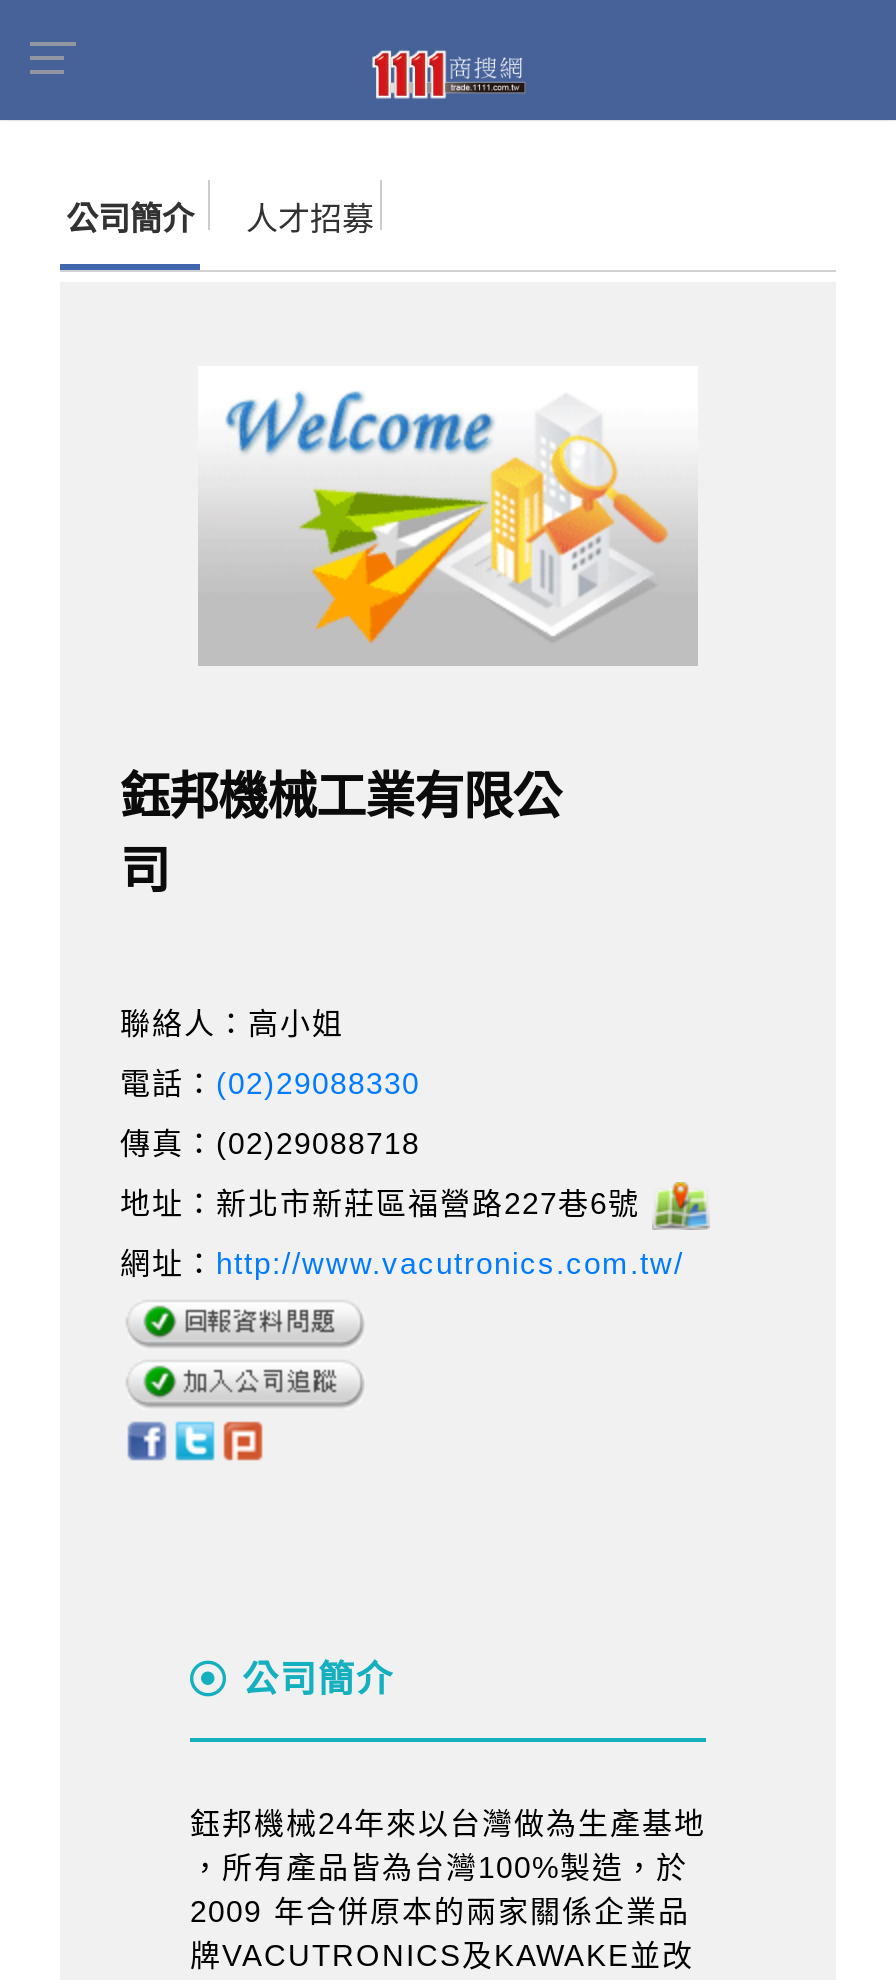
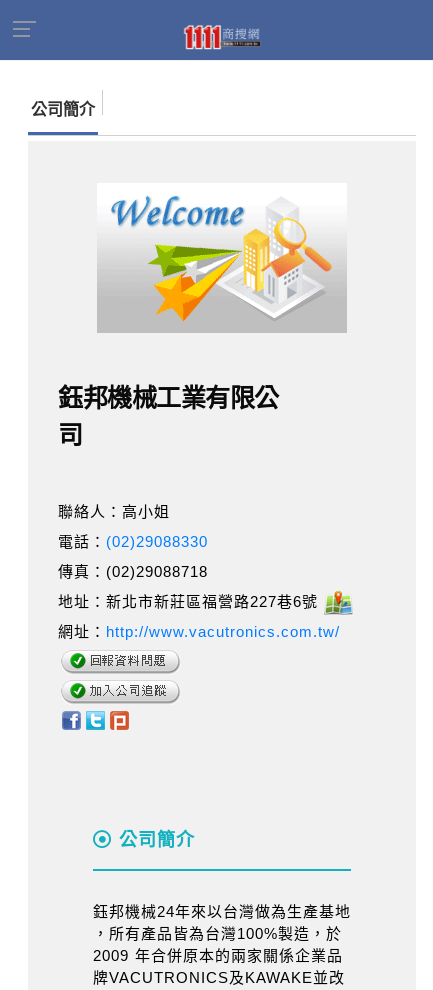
- 人才招募
